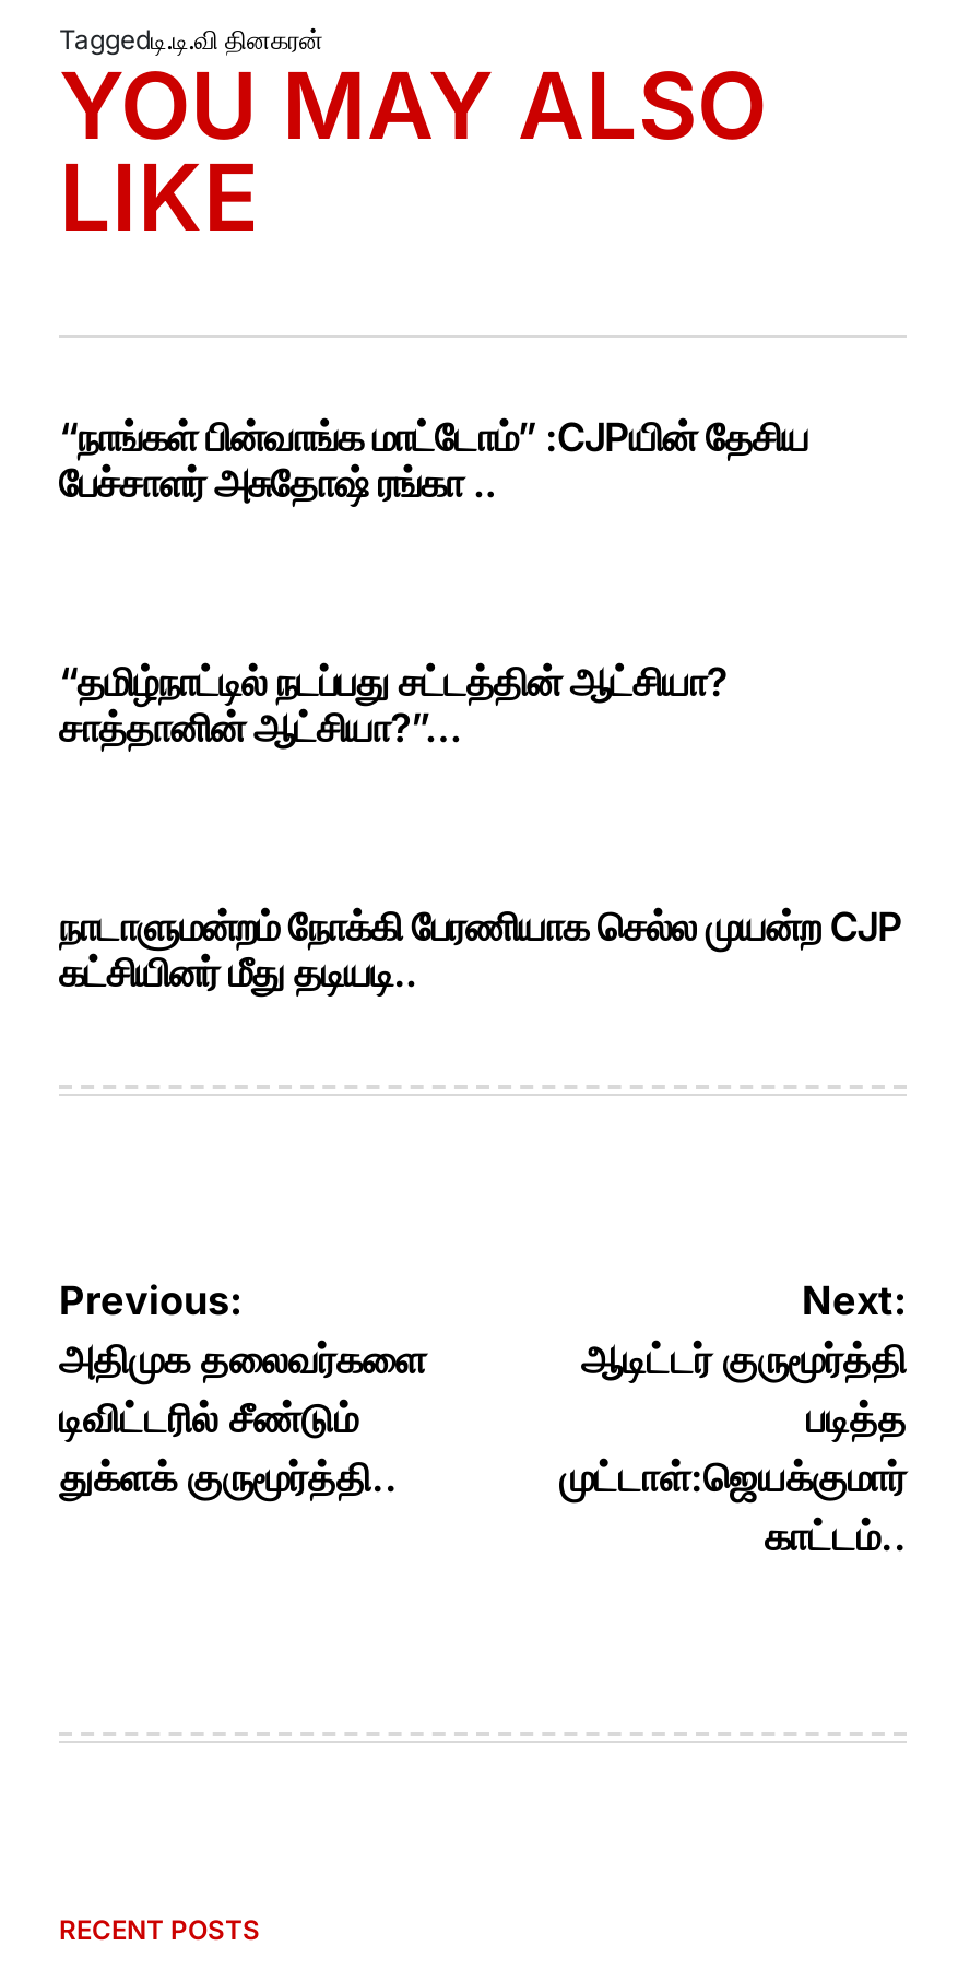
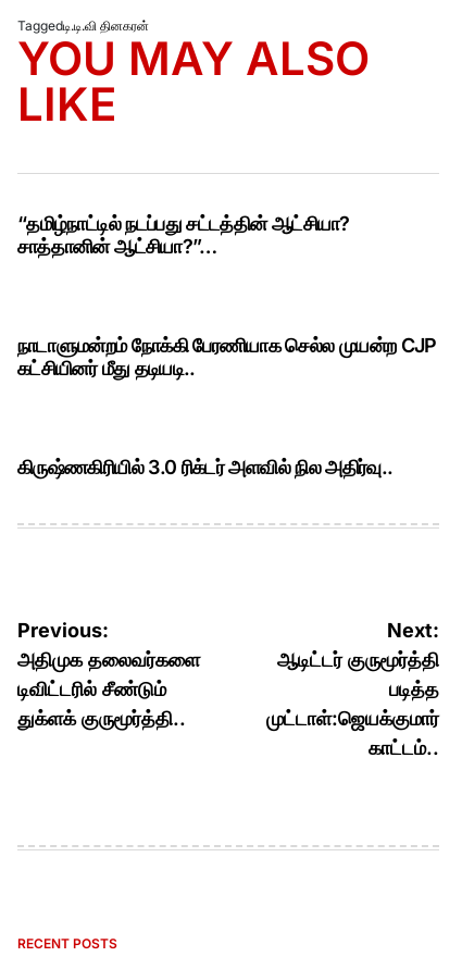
- “நாங்கள் பின்வாங்க மாட்டோம்” :CJPயின் தேசிய
- பேச்சாளர் அசுதோஷ் ரங்கா ..

moved up: “தமிழ்நாட்டில் நடப்பது சட்டத்தின் ஆட்சியா? | சாத்தானின் ஆட்சியா?”… | நாடாளுமன்றம் நோக்கி பேரணியாக செல்ல முயன்ற CJP

+ கிருஷ்ணகிரியில் 3.0 ரிக்டர் அளவில் நில அதிர்வு..
